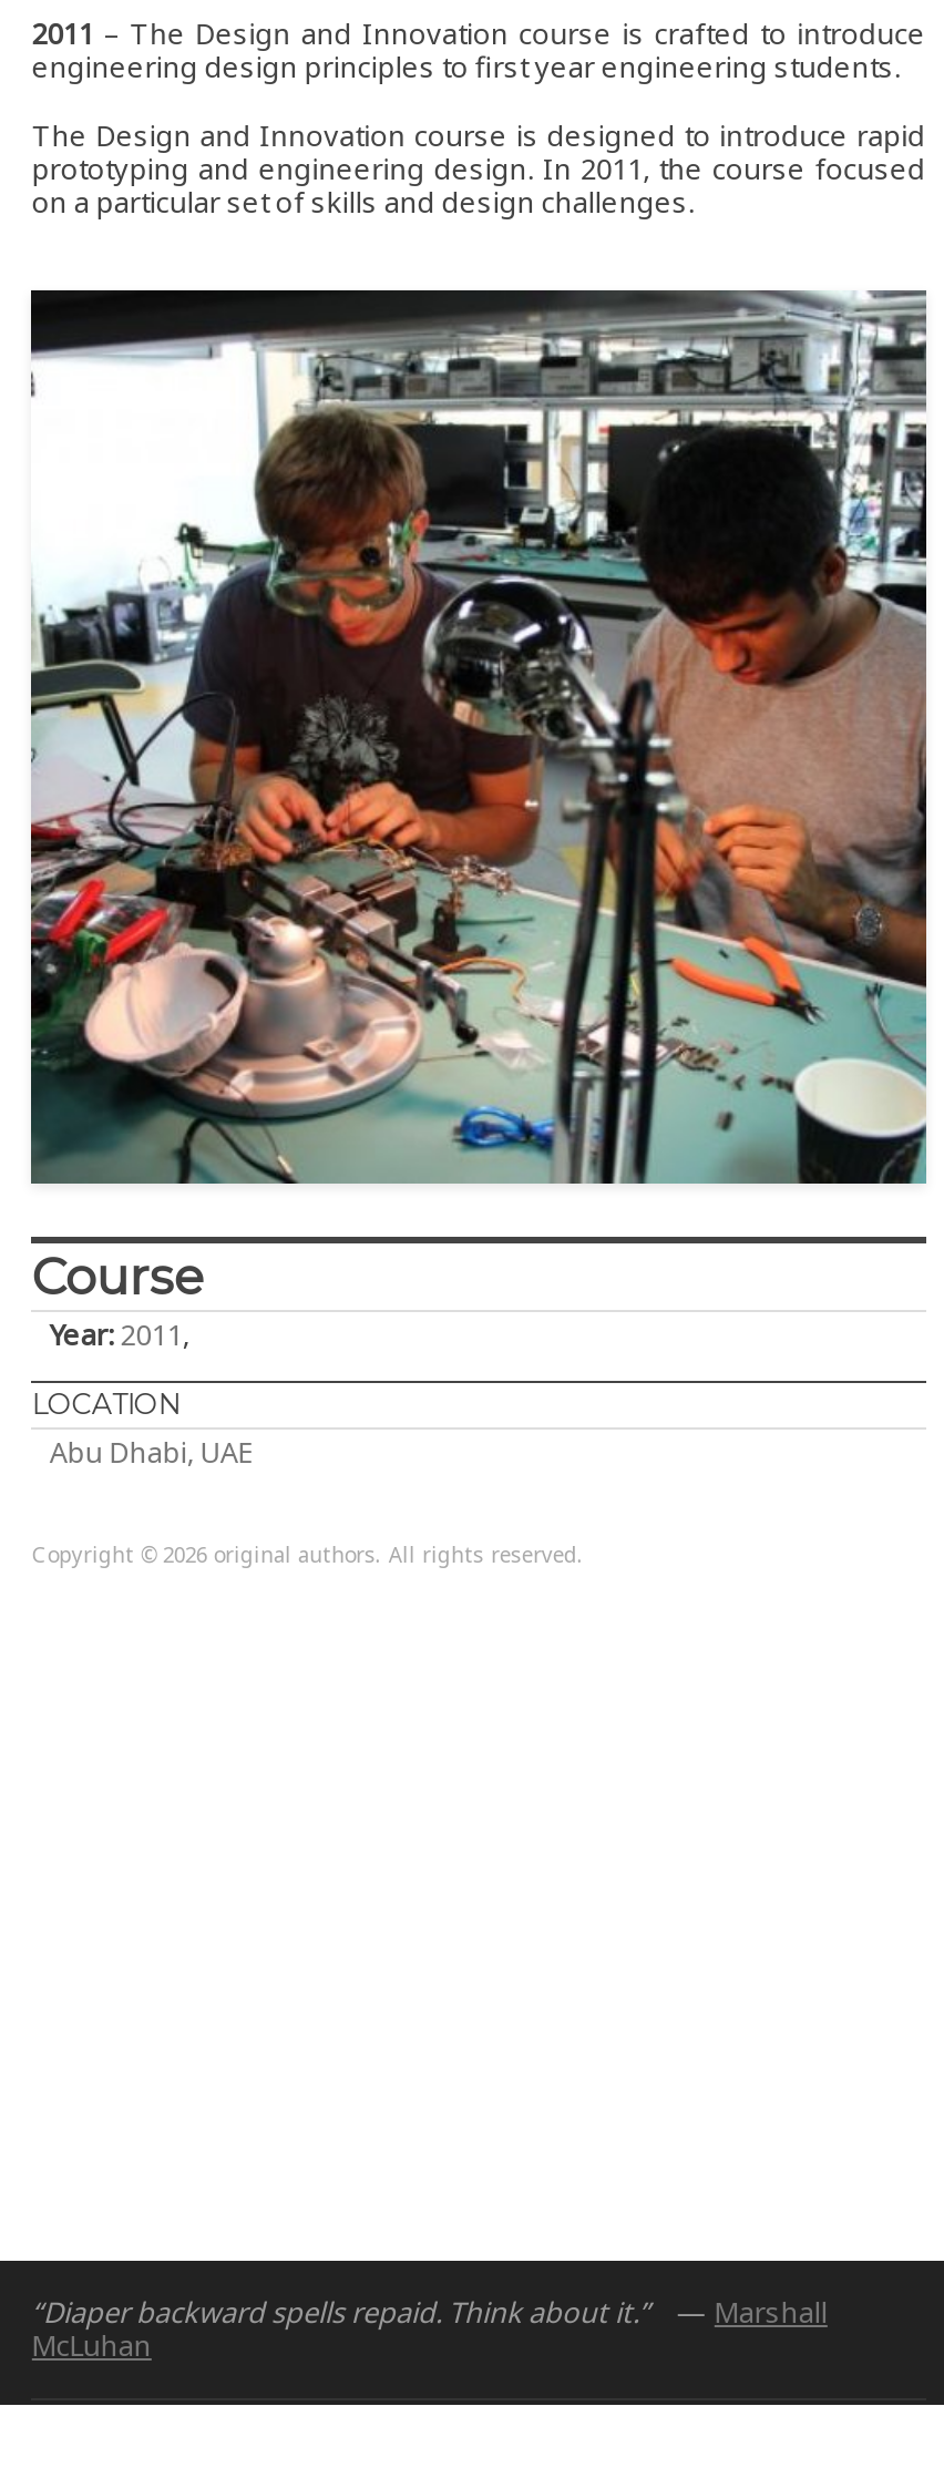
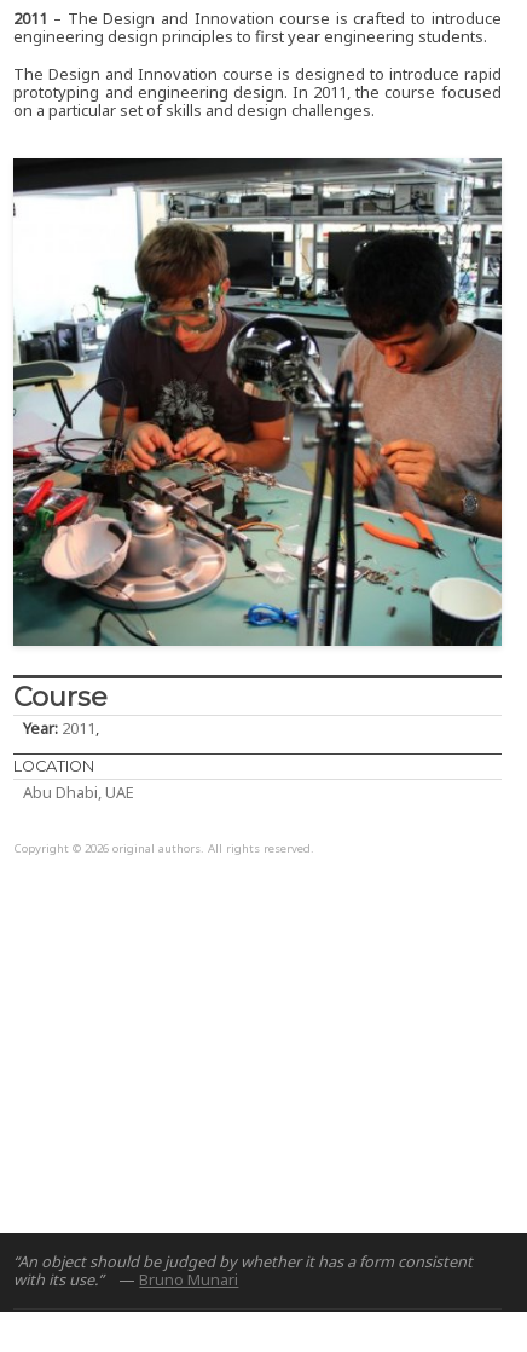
- “Diaper backward spells repaid. Think about it.”
- — Marshall
- McLuhan
+ “An object should be judged by whether it has a form consistent
+ with its use.”
+ —Bruno Munari
